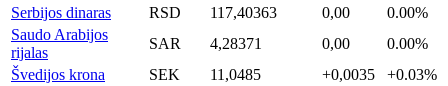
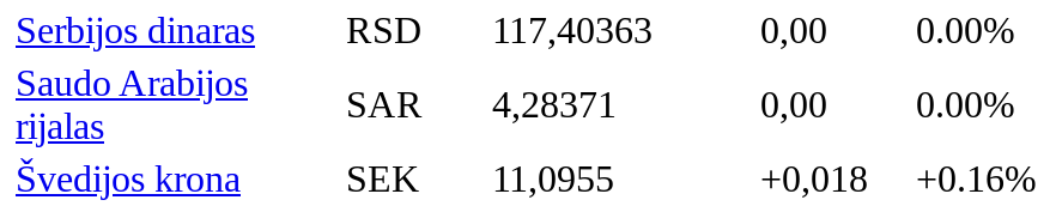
- SEK 11,0485
+ SEK 11,0955

- +0,0035
+ +0,018

- +0.03%
+ +0.16%
